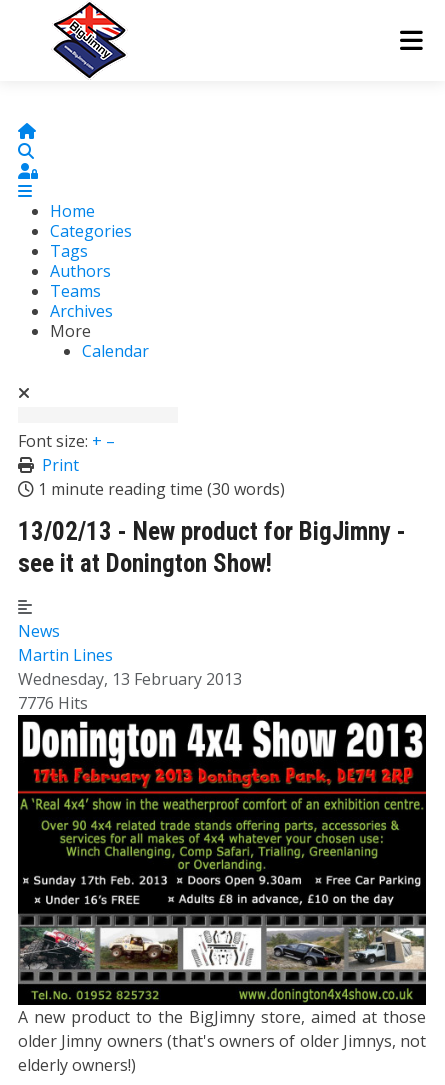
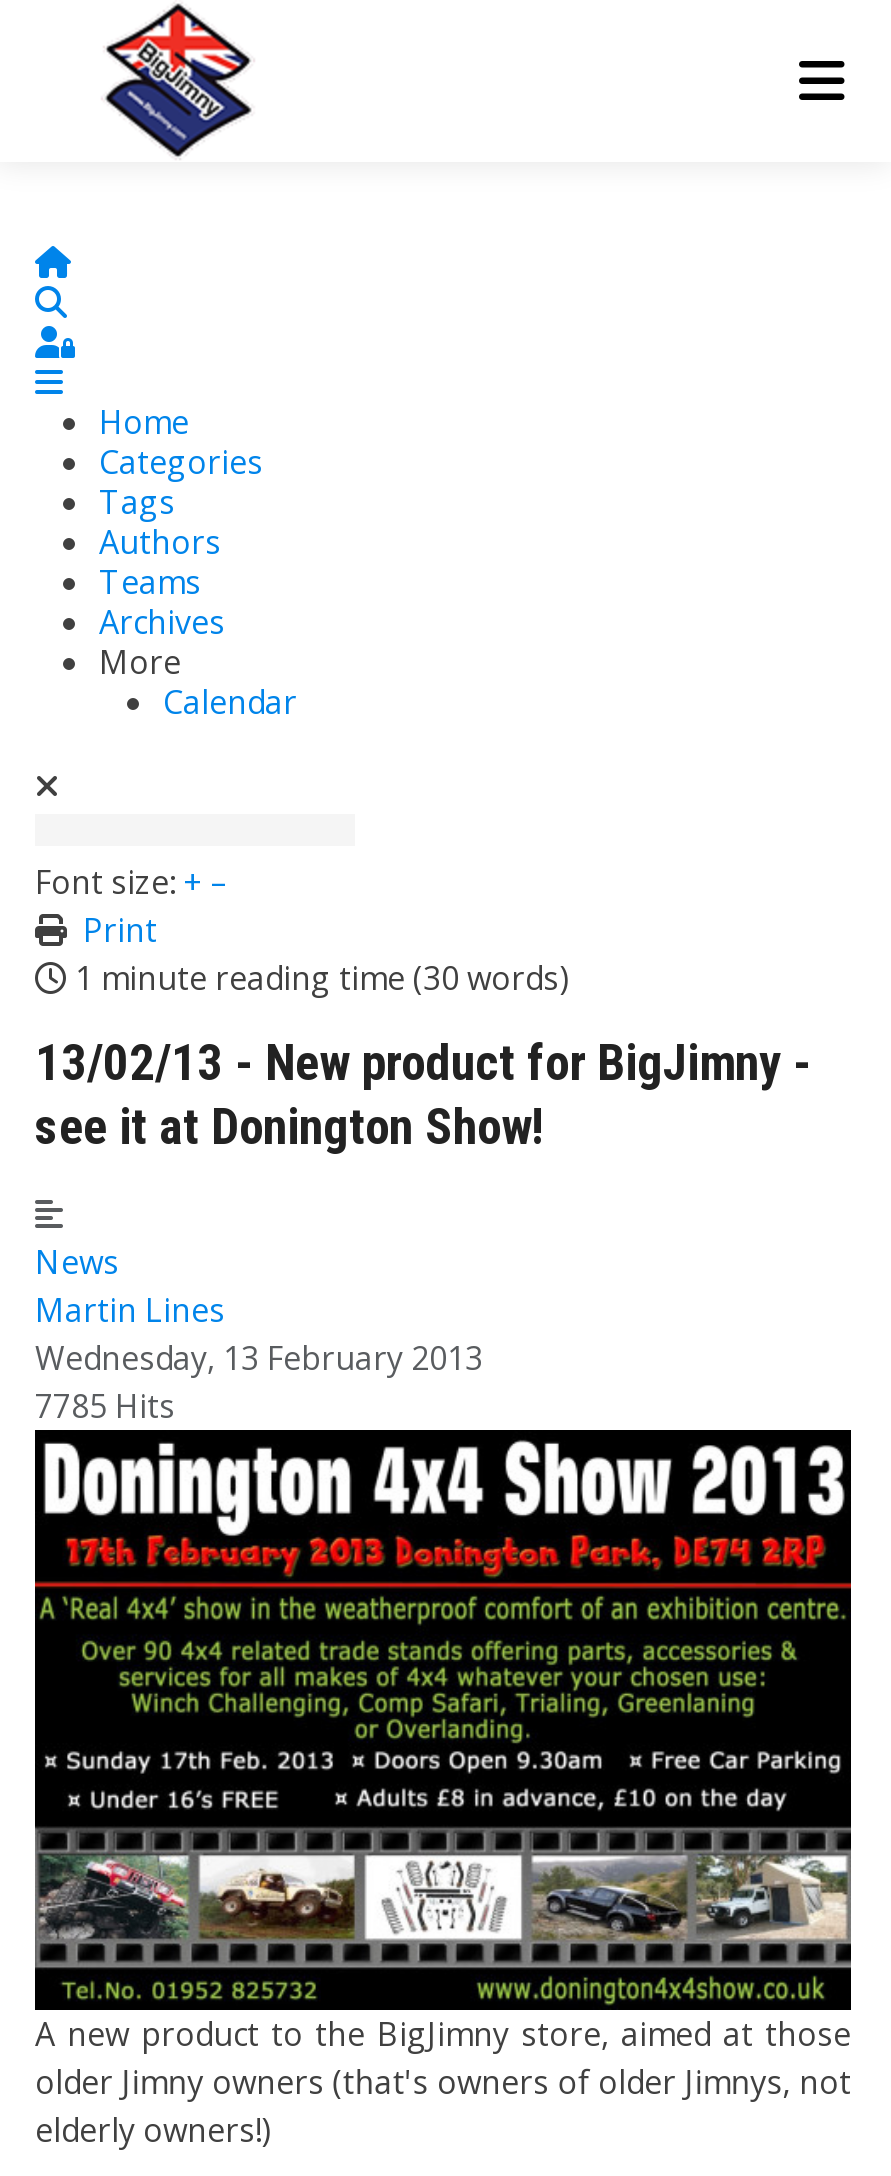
- 7776 Hits
+ 7785 Hits
